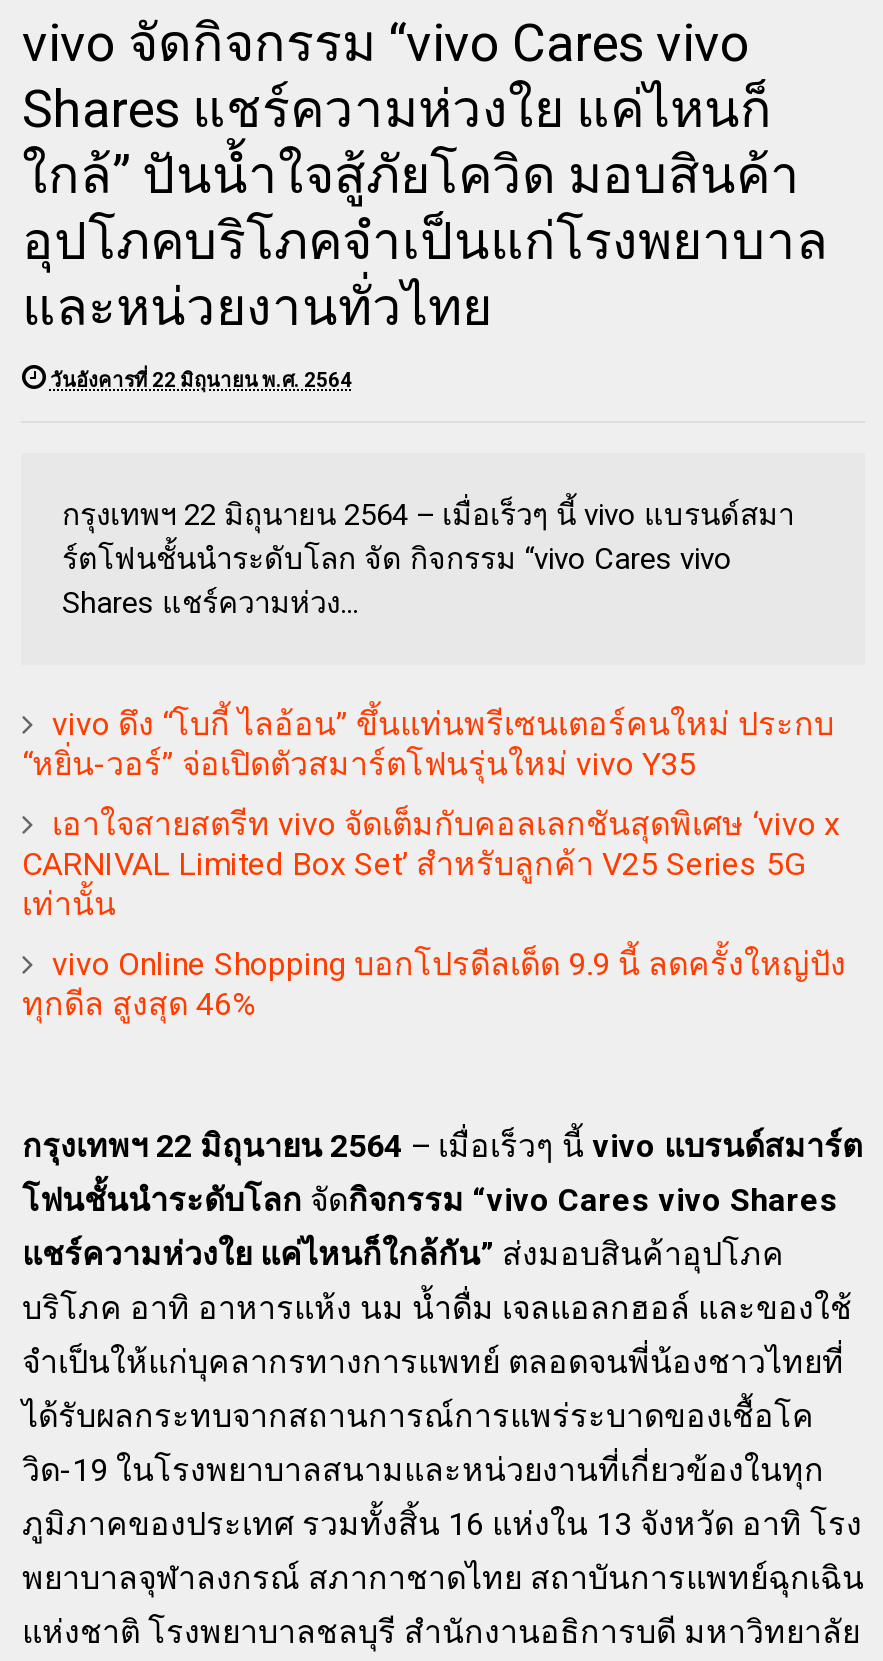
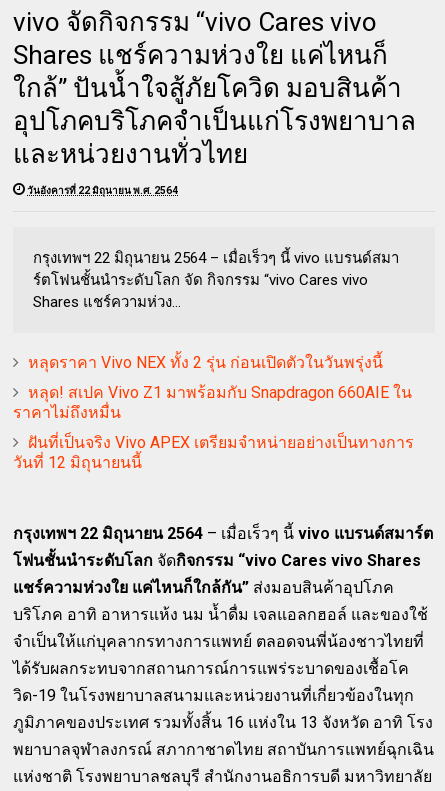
- vivo ดึง “โบกี้ ไลอ้อน” ขึ้นแท่นพรีเซนเตอร์คนใหม่ ประกบ
- “หยิ่น-วอร์” จ่อเปิดตัวสมาร์ตโฟนรุ่นใหม่ vivo Y35
+ หลุดราคา Vivo NEX ทั้ง 2 รุ่น ก่อนเปิดตัวในวันพรุ่งนี้

- เอาใจสายสตรีท vivo จัดเต็มกับคอลเลกชันสุดพิเศษ ‘vivo x
- CARNIVAL Limited Box Set’ สำหรับลูกค้า V25 Series 5G
- เท่านั้น
+ หลุด! สเปค Vivo Z1 มาพร้อมกับ Snapdragon 660AIE ใน
+ ราคาไม่ถึงหมื่น

- vivo Online Shopping บอกโปรดีลเด็ด 9.9 นี้ ลดครั้งใหญ่ปัง
- ทุกดีล สูงสุด 46%
+ ฝันที่เป็นจริง Vivo APEX เตรียมจำหน่ายอย่างเป็นทางการ
+ วันที่ 12 มิถุนายนนี้
